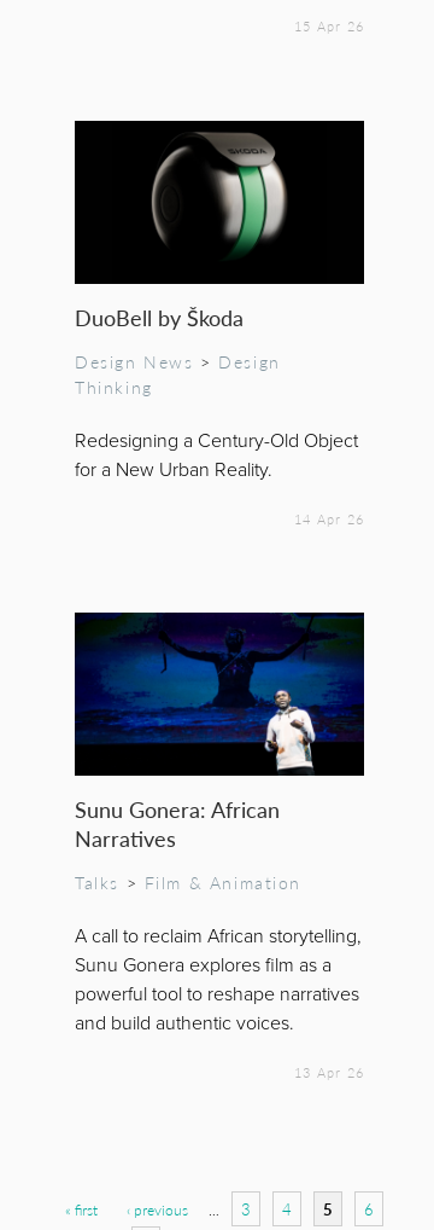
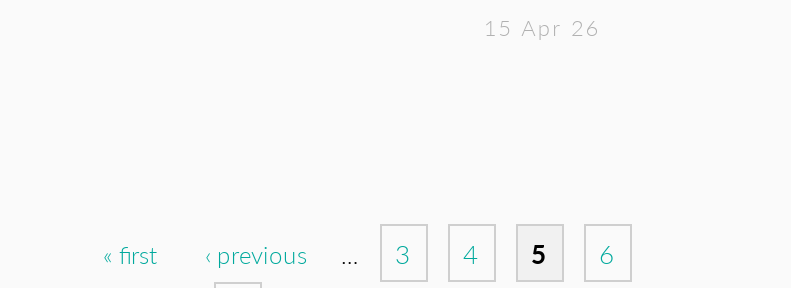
- [image]
- DuoBell by Škoda
- Design News > Design
- Thinking
- Redesigning a Century-Old Object
- for a New Urban Reality.
- 14 Apr 26

- [image]
- Sunu Gonera: African
- Narratives
- Talks > Film & Animation
- A call to reclaim African storytelling,
- Sunu Gonera explores film as a
- powerful tool to reshape narratives
- and build authentic voices.
- 13 Apr 26
